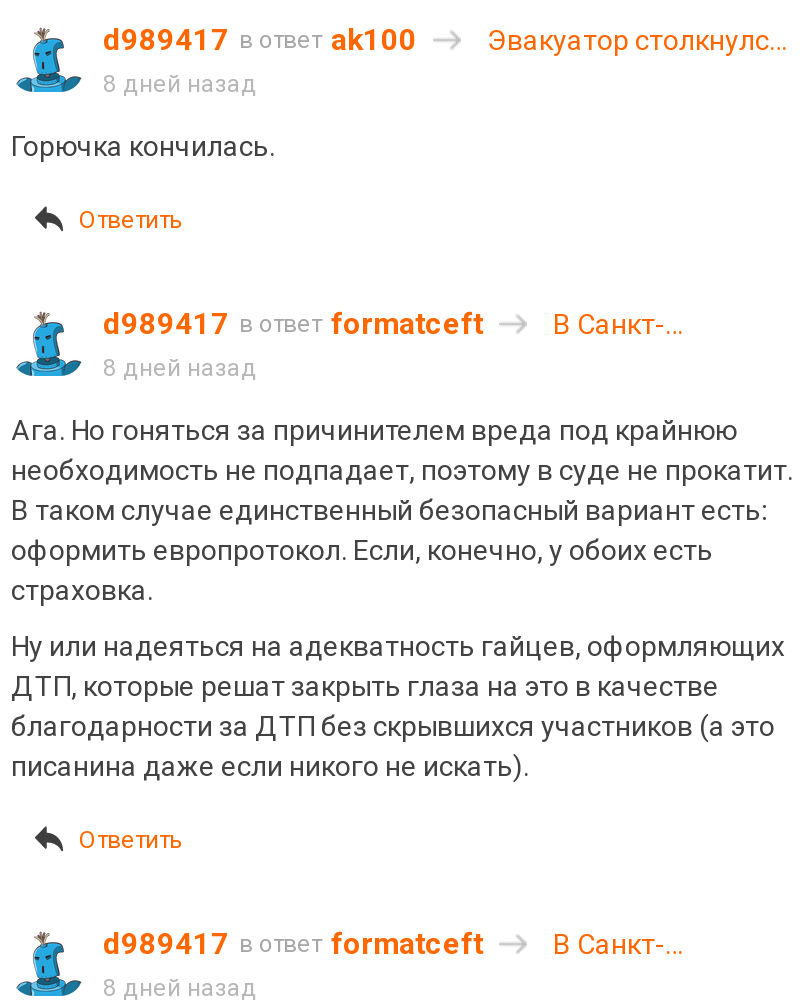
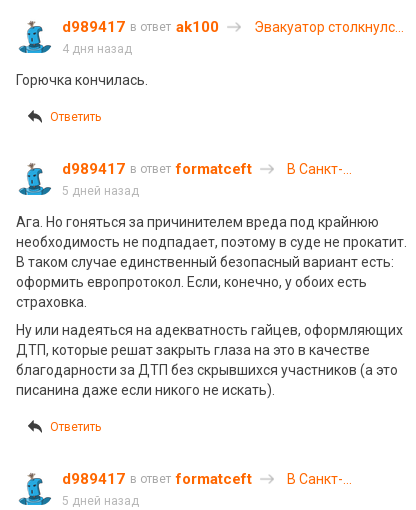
- 8 дней назад
+ 4 дня назад

- 8 дней назад
+ 5 дней назад

- 8 дней назад
+ 5 дней назад
